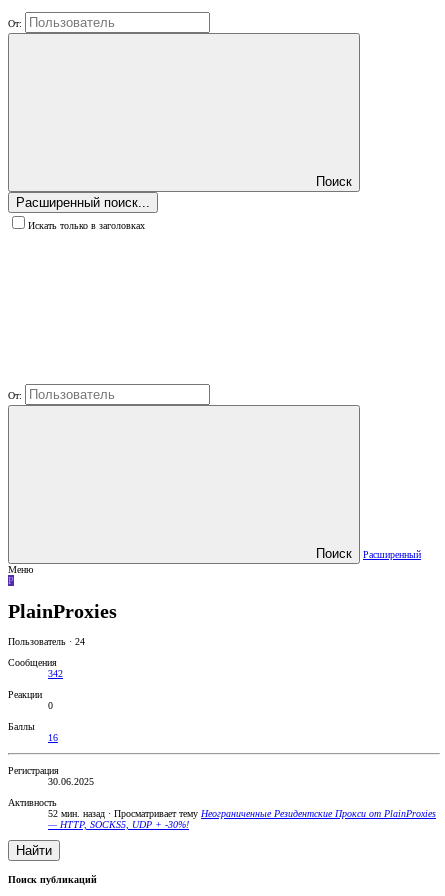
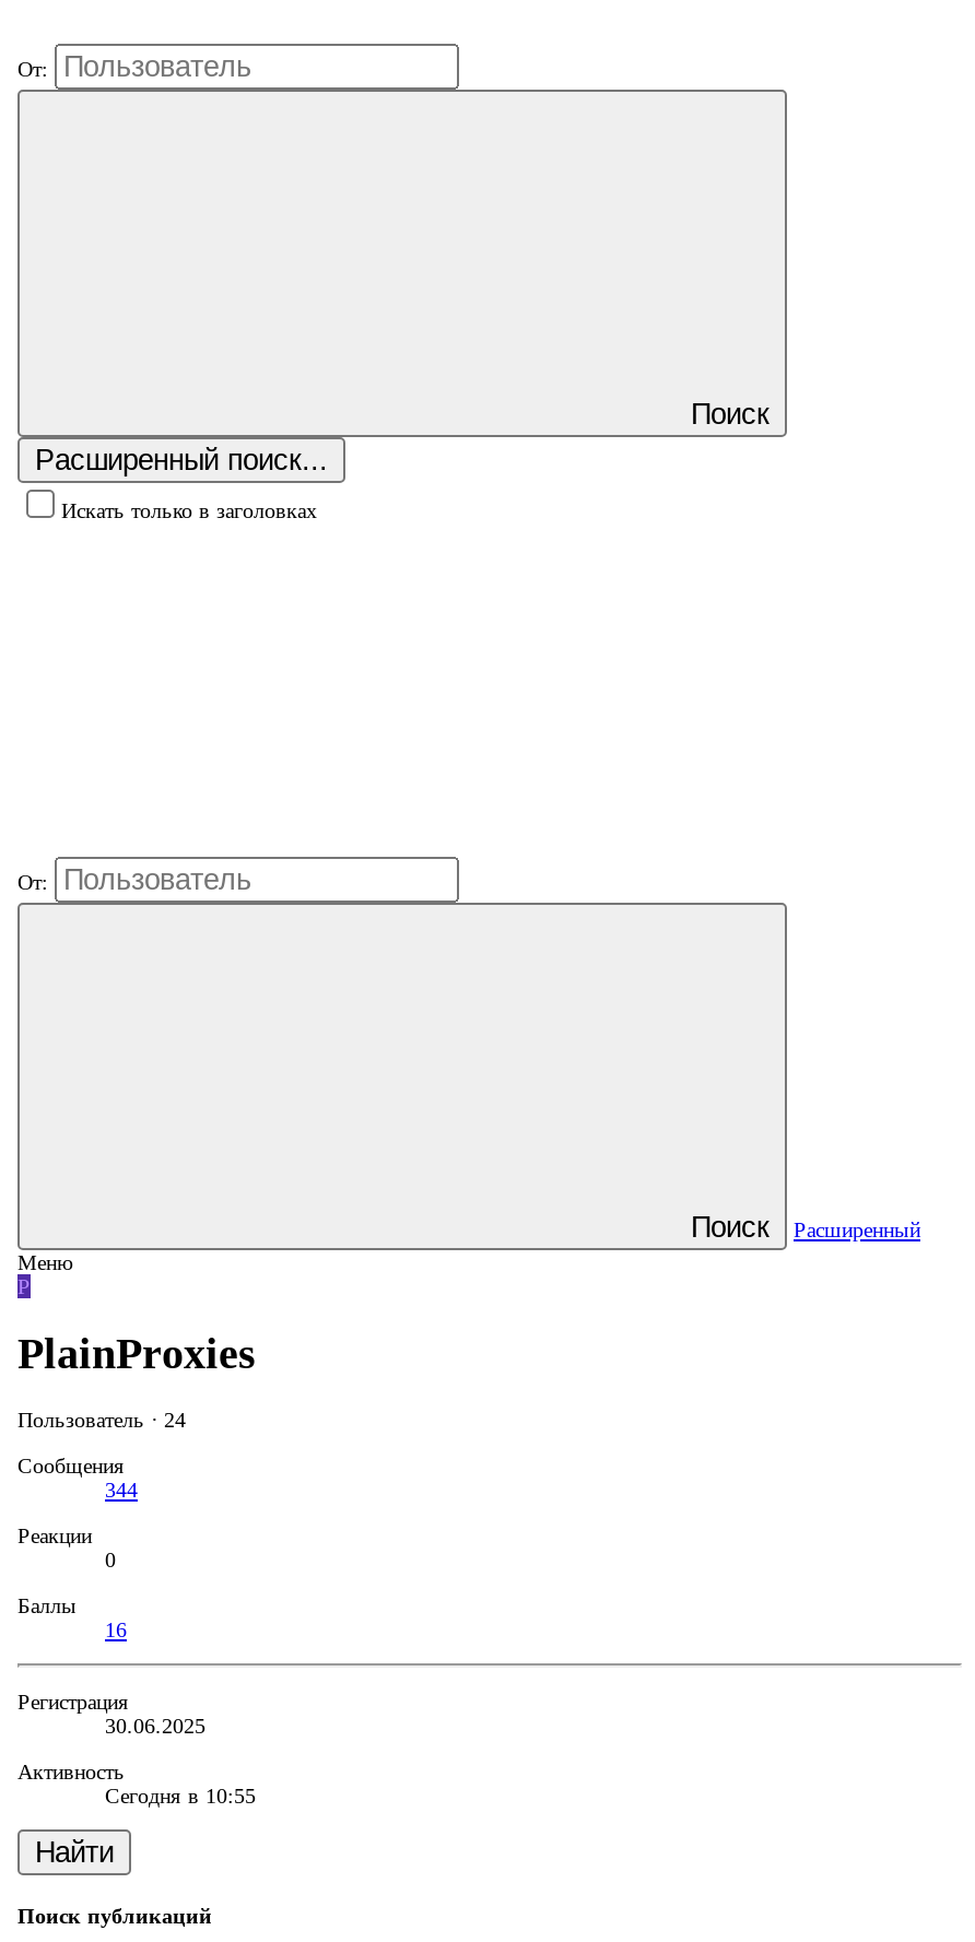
- 342
+ 344

- 52 мин. назад · Просматривает тему Неограниченные Резидентские Прокси от PlainProxies
- — HTTP, SOCKS5, UDP + -30%!
+ Сегодня в 10:55
